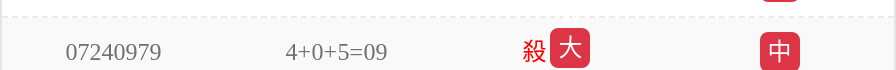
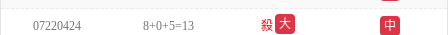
- 07240979
+ 07220424

- 4+0+5=09
+ 8+0+5=13
